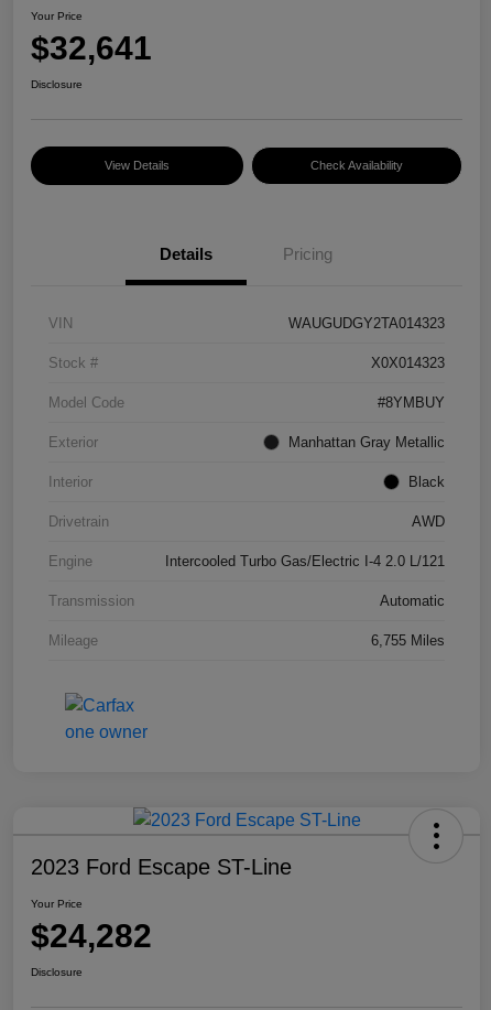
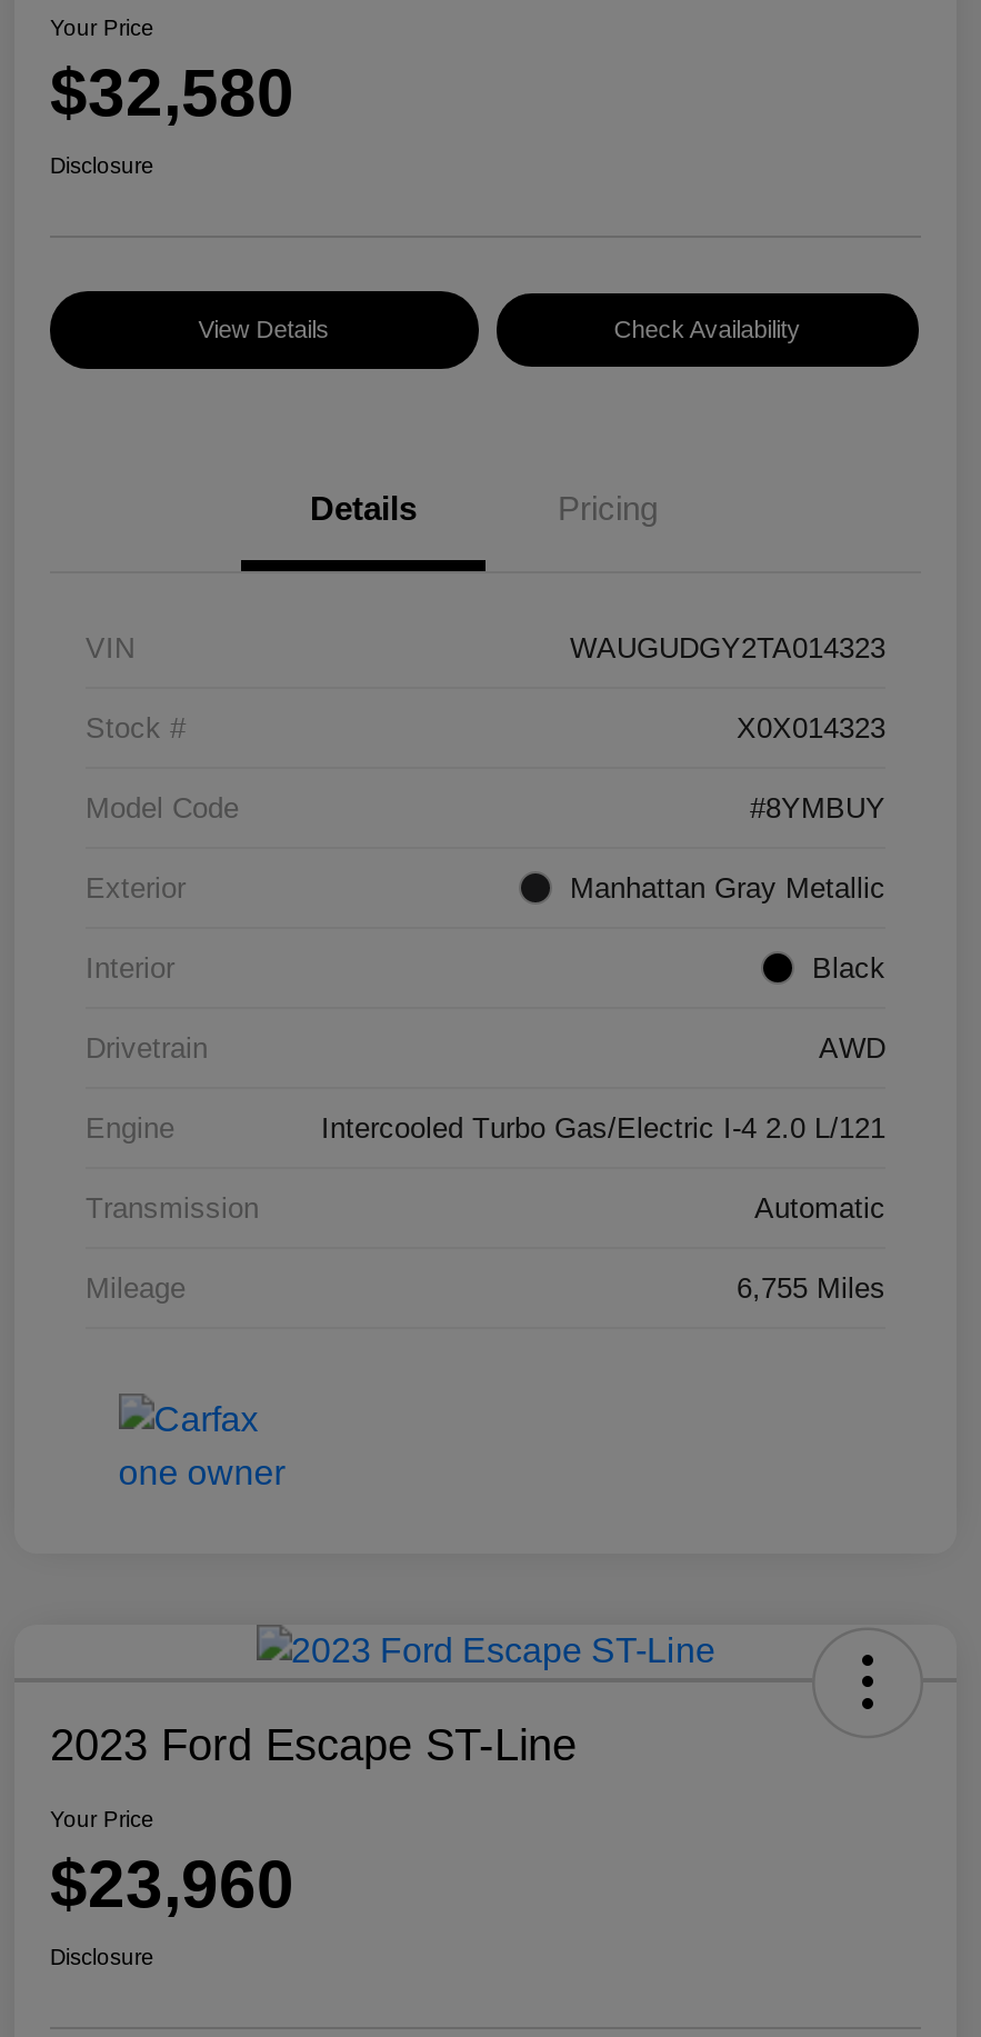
- $32,641
+ $32,580

- $24,282
+ $23,960
